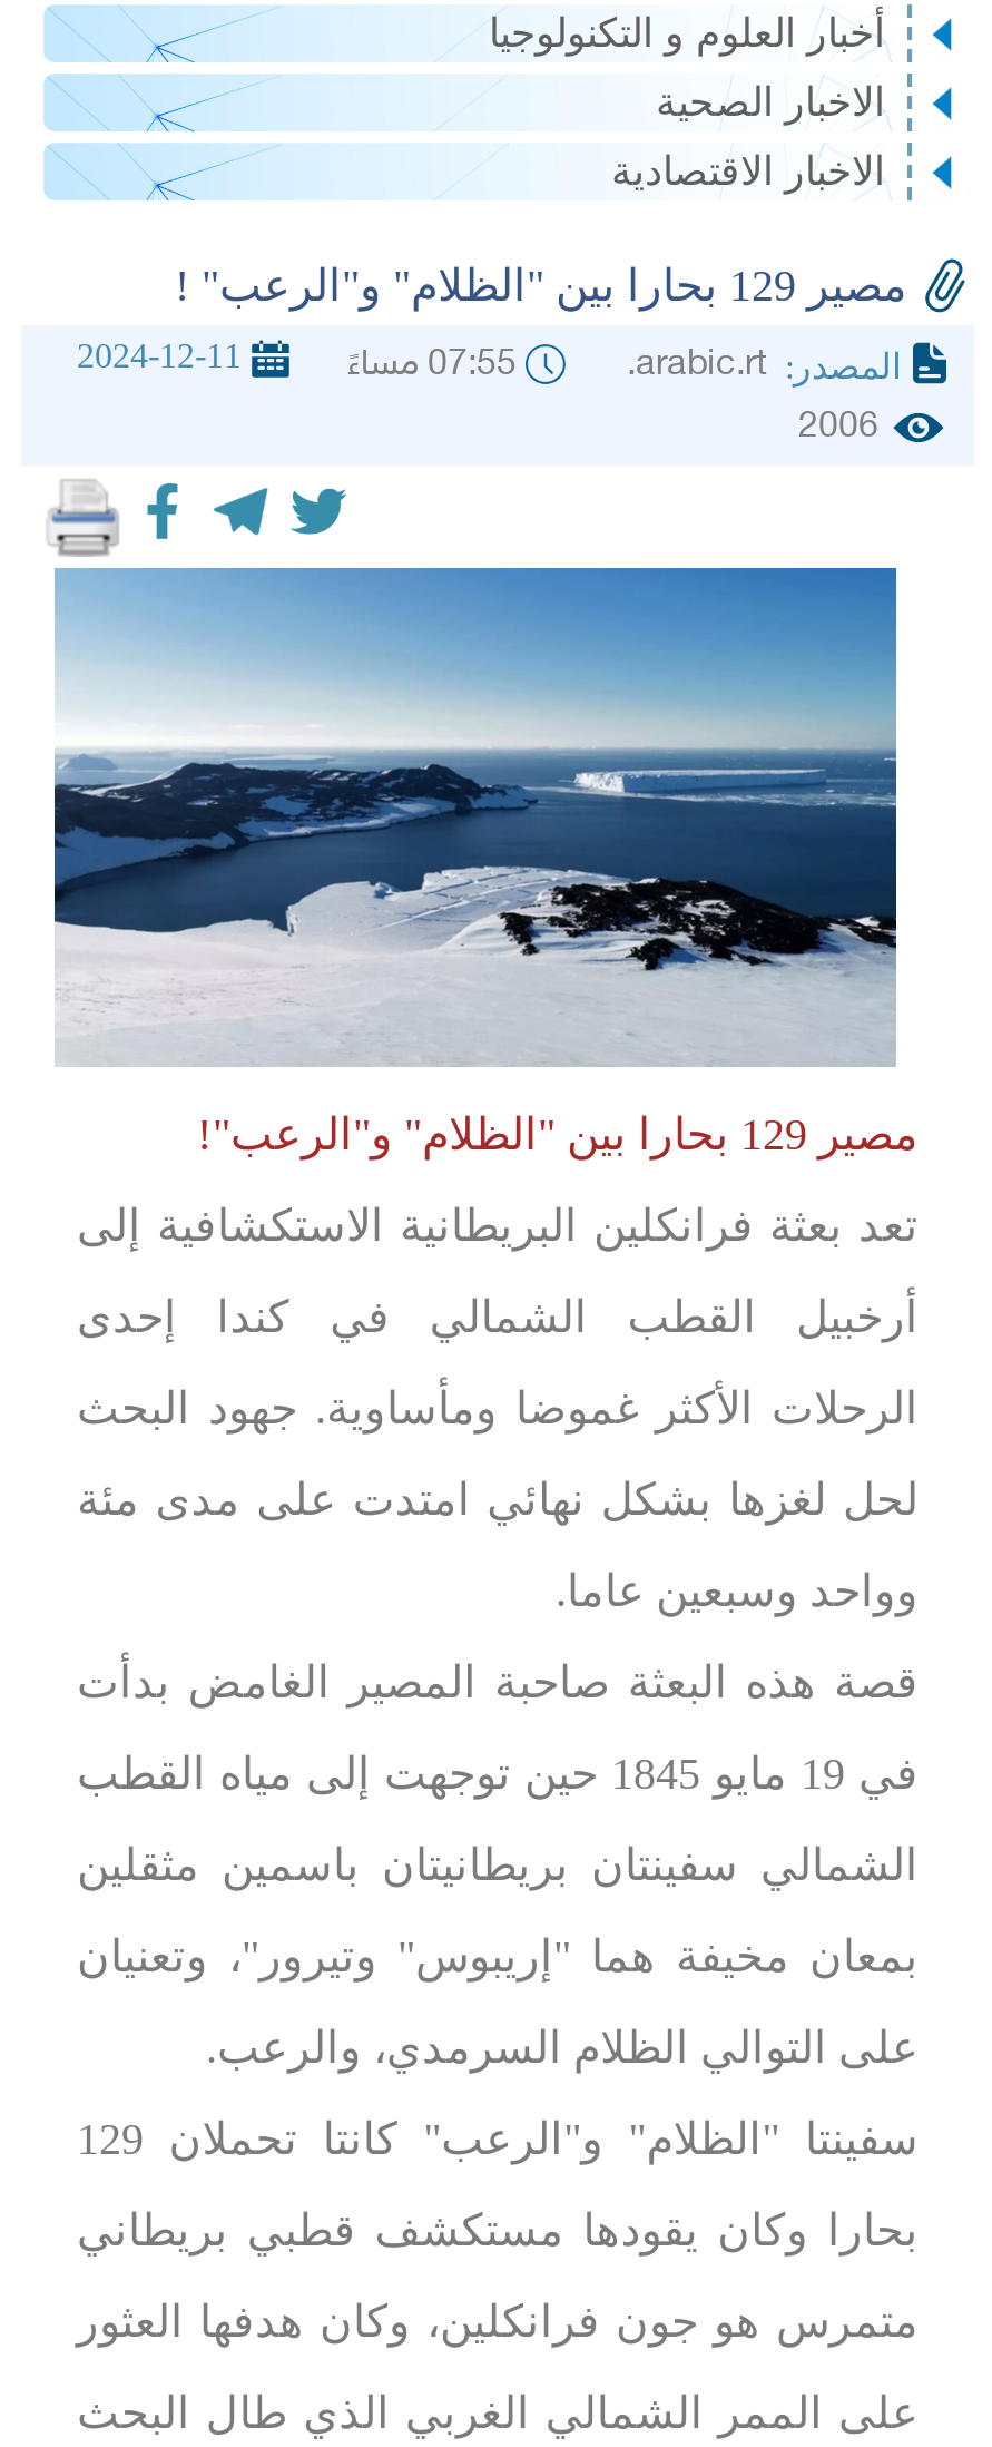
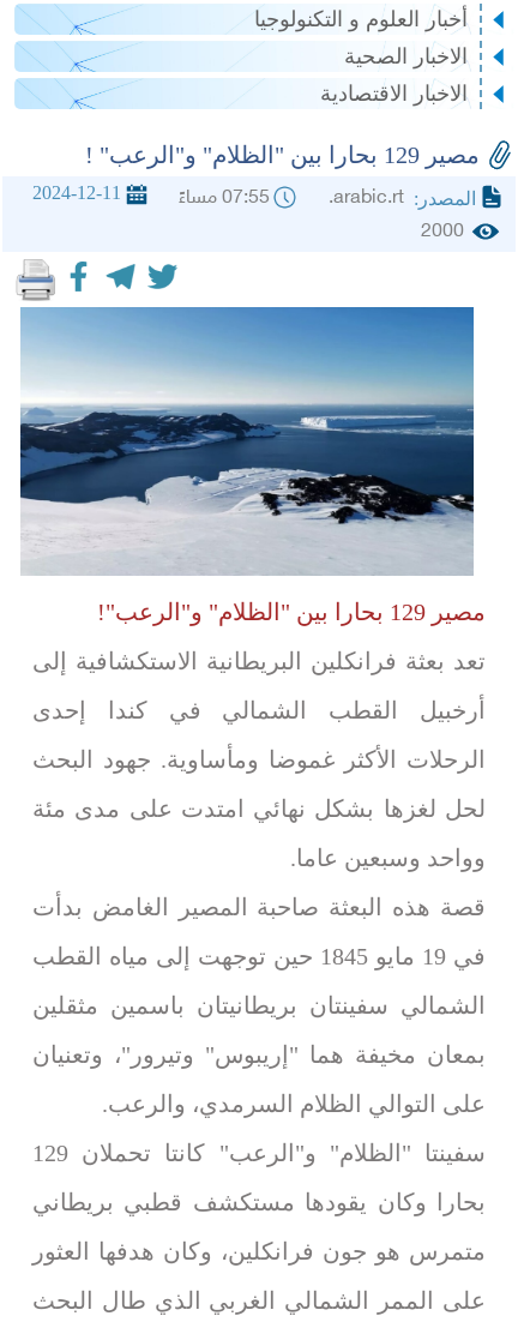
- 2006
+ 2000
